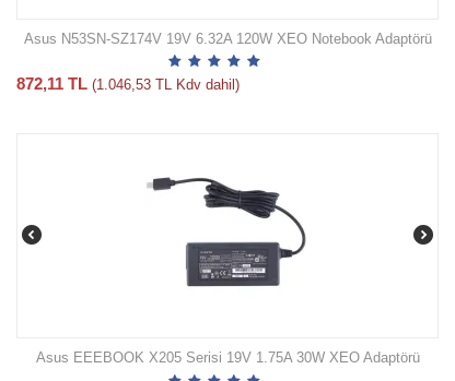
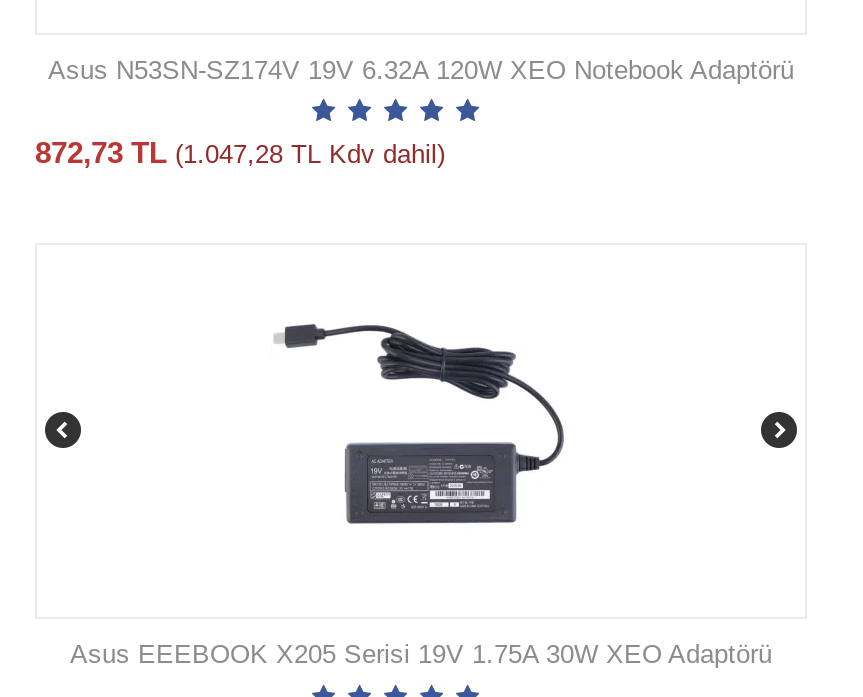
- 872,11 TL (1.046,53 TL Kdv dahil)
+ 872,73 TL (1.047,28 TL Kdv dahil)
